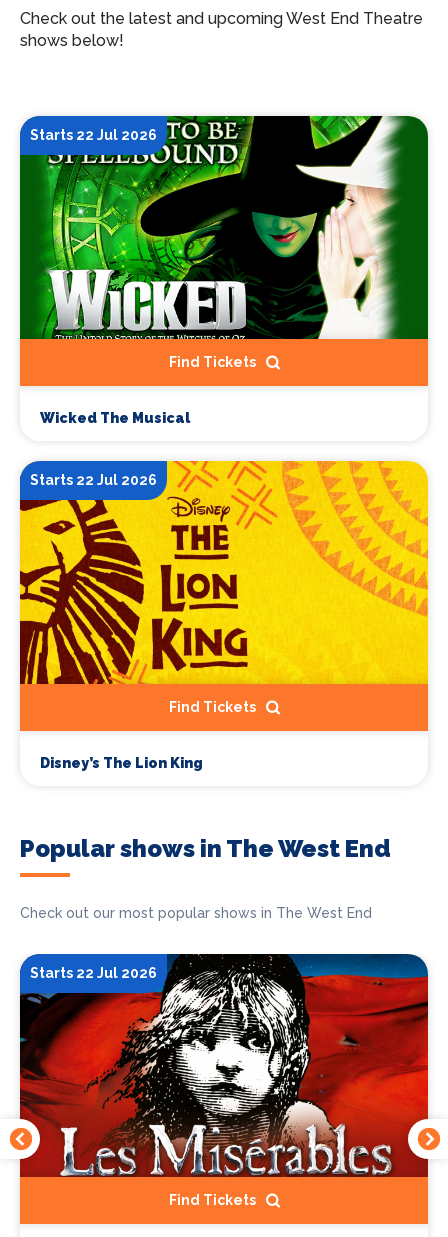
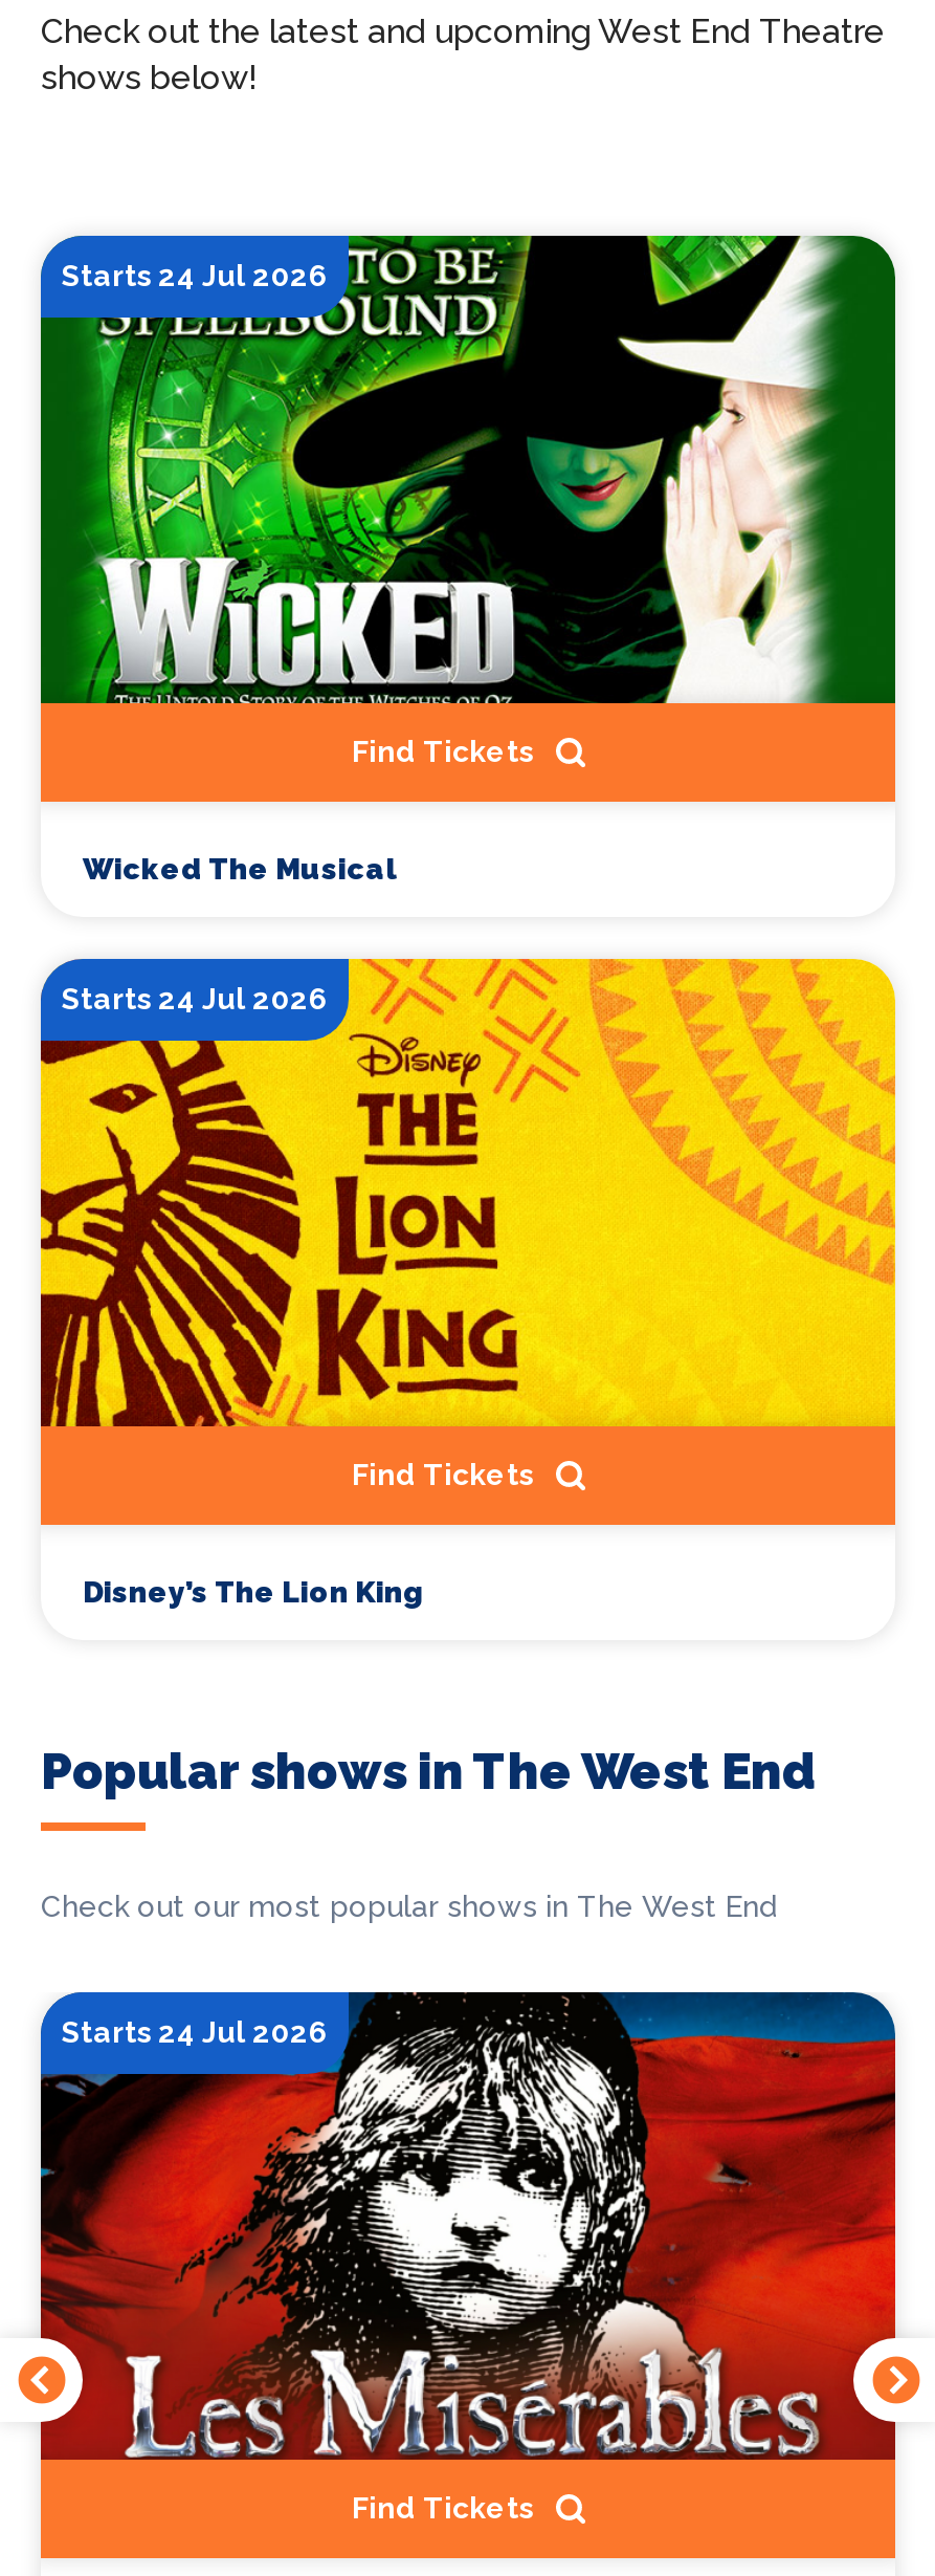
- Starts 22 Jul 2026
+ Starts 24 Jul 2026

- Starts 22 Jul 2026
+ Starts 24 Jul 2026

- Starts 22 Jul 2026
+ Starts 24 Jul 2026
